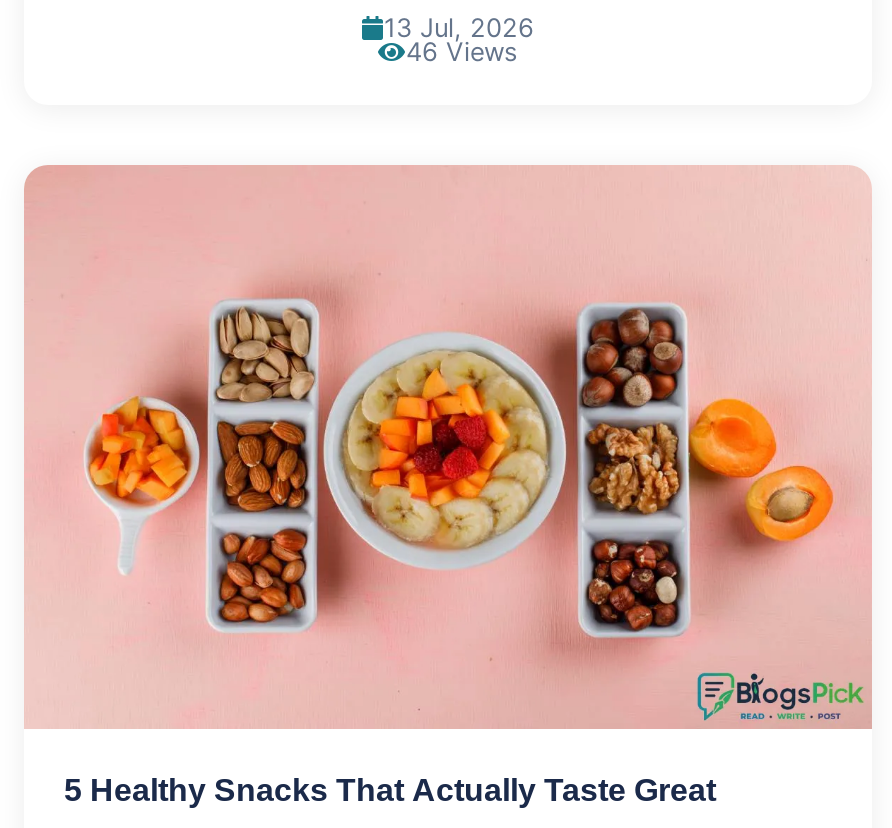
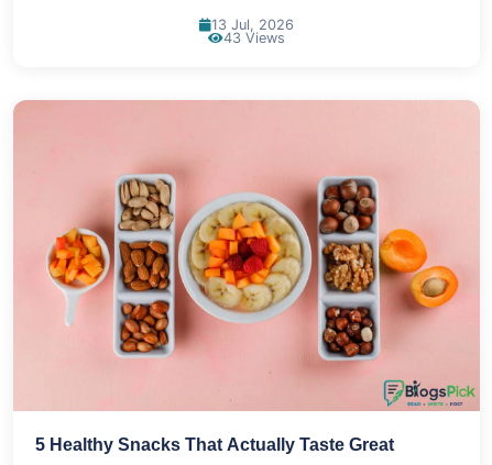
- 46 Views
+ 43 Views
